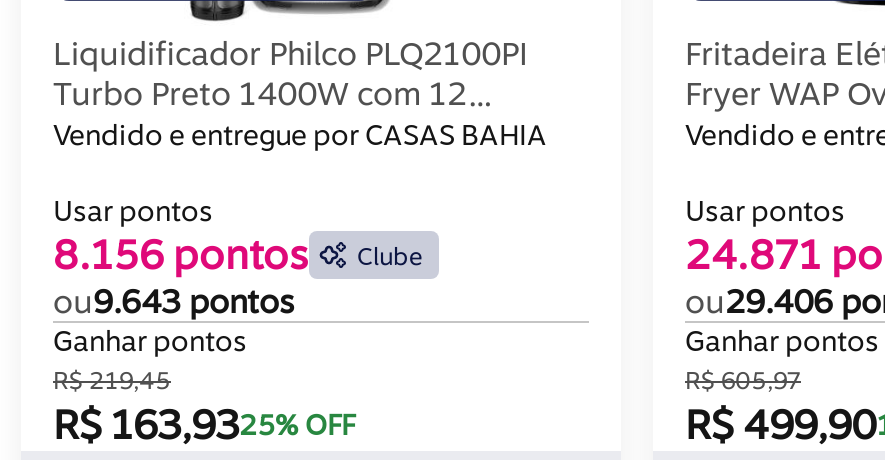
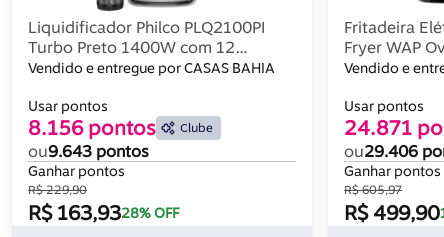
- R$ 219,45
+ R$ 229,90

- R$ 163,9325% OFF
+ R$ 163,9328% OFF
